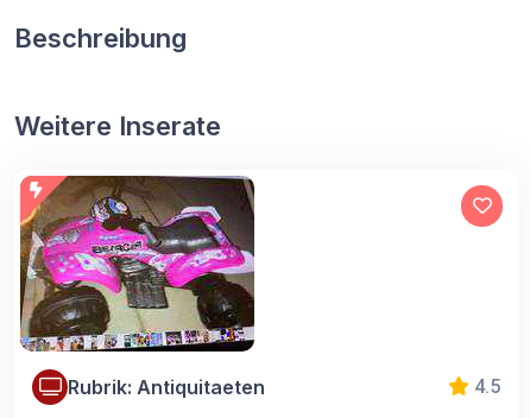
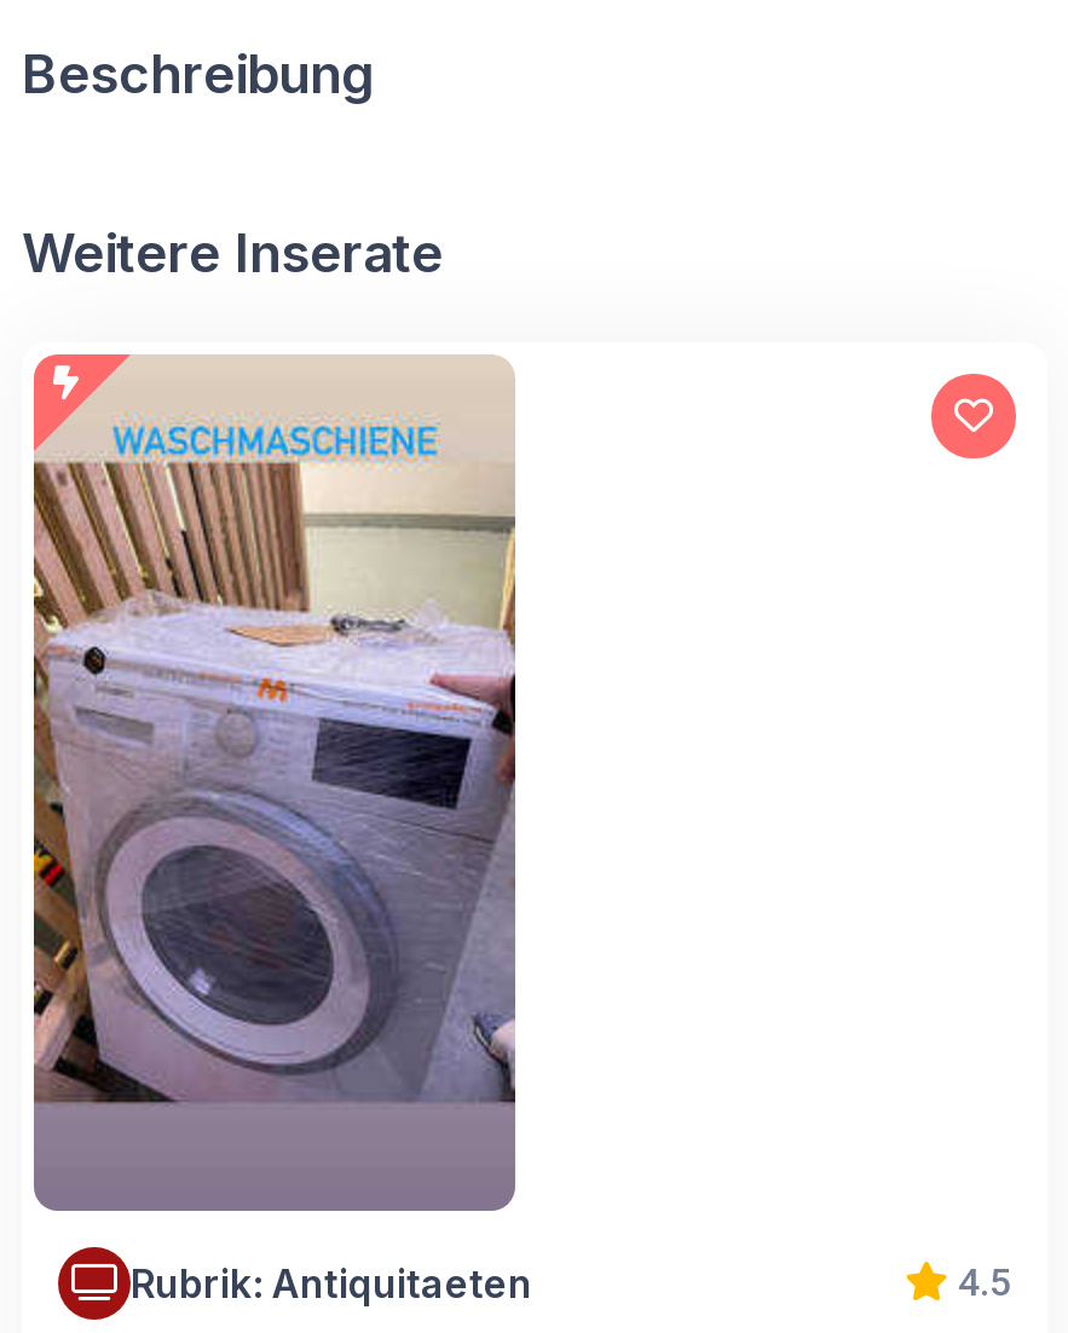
- [image]
+ [image]
